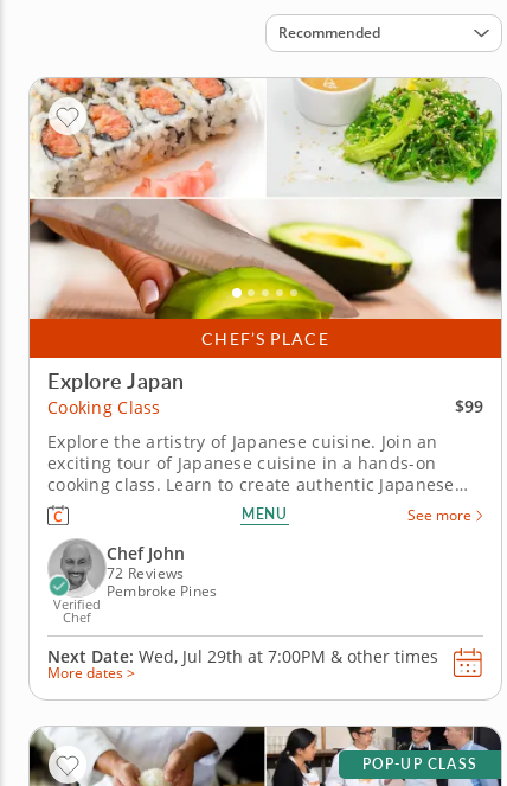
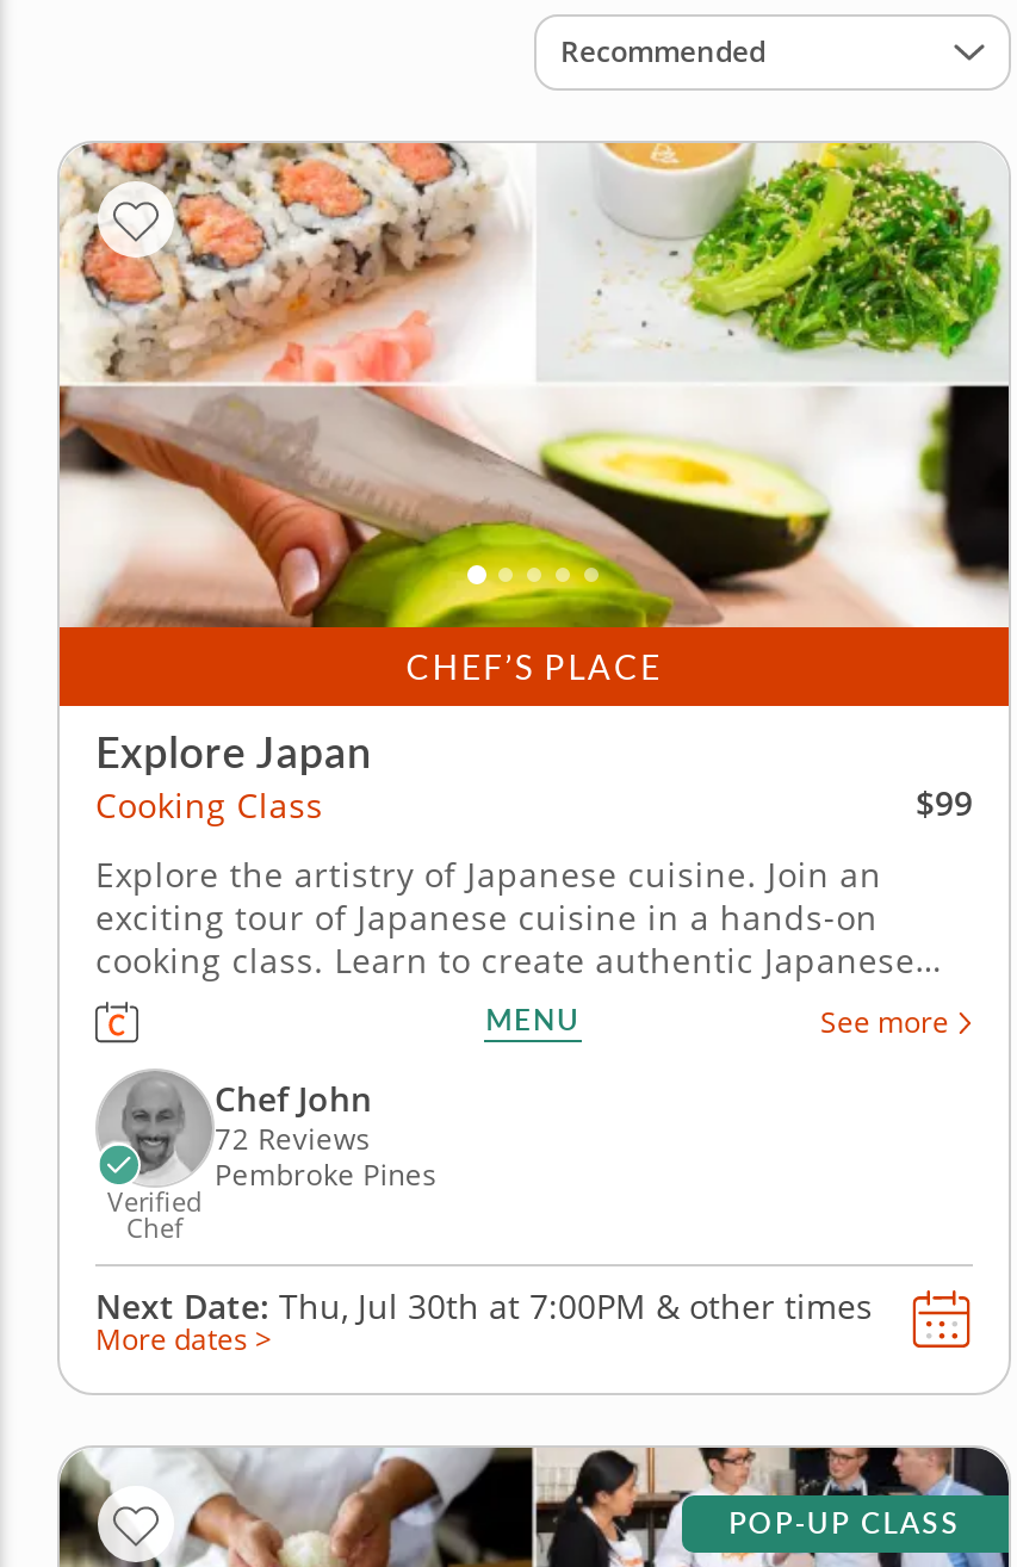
- Next Date: Wed, Jul 29th at 7:00PM & other times
+ Next Date: Thu, Jul 30th at 7:00PM & other times
